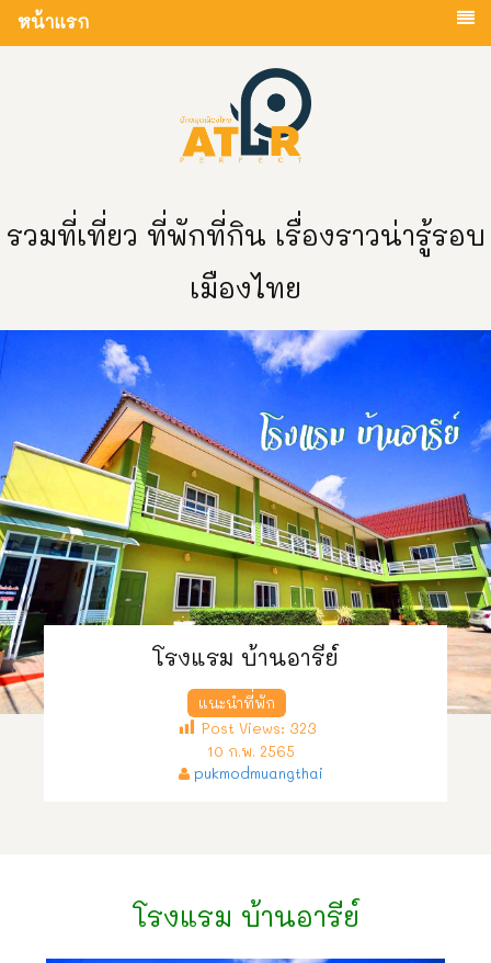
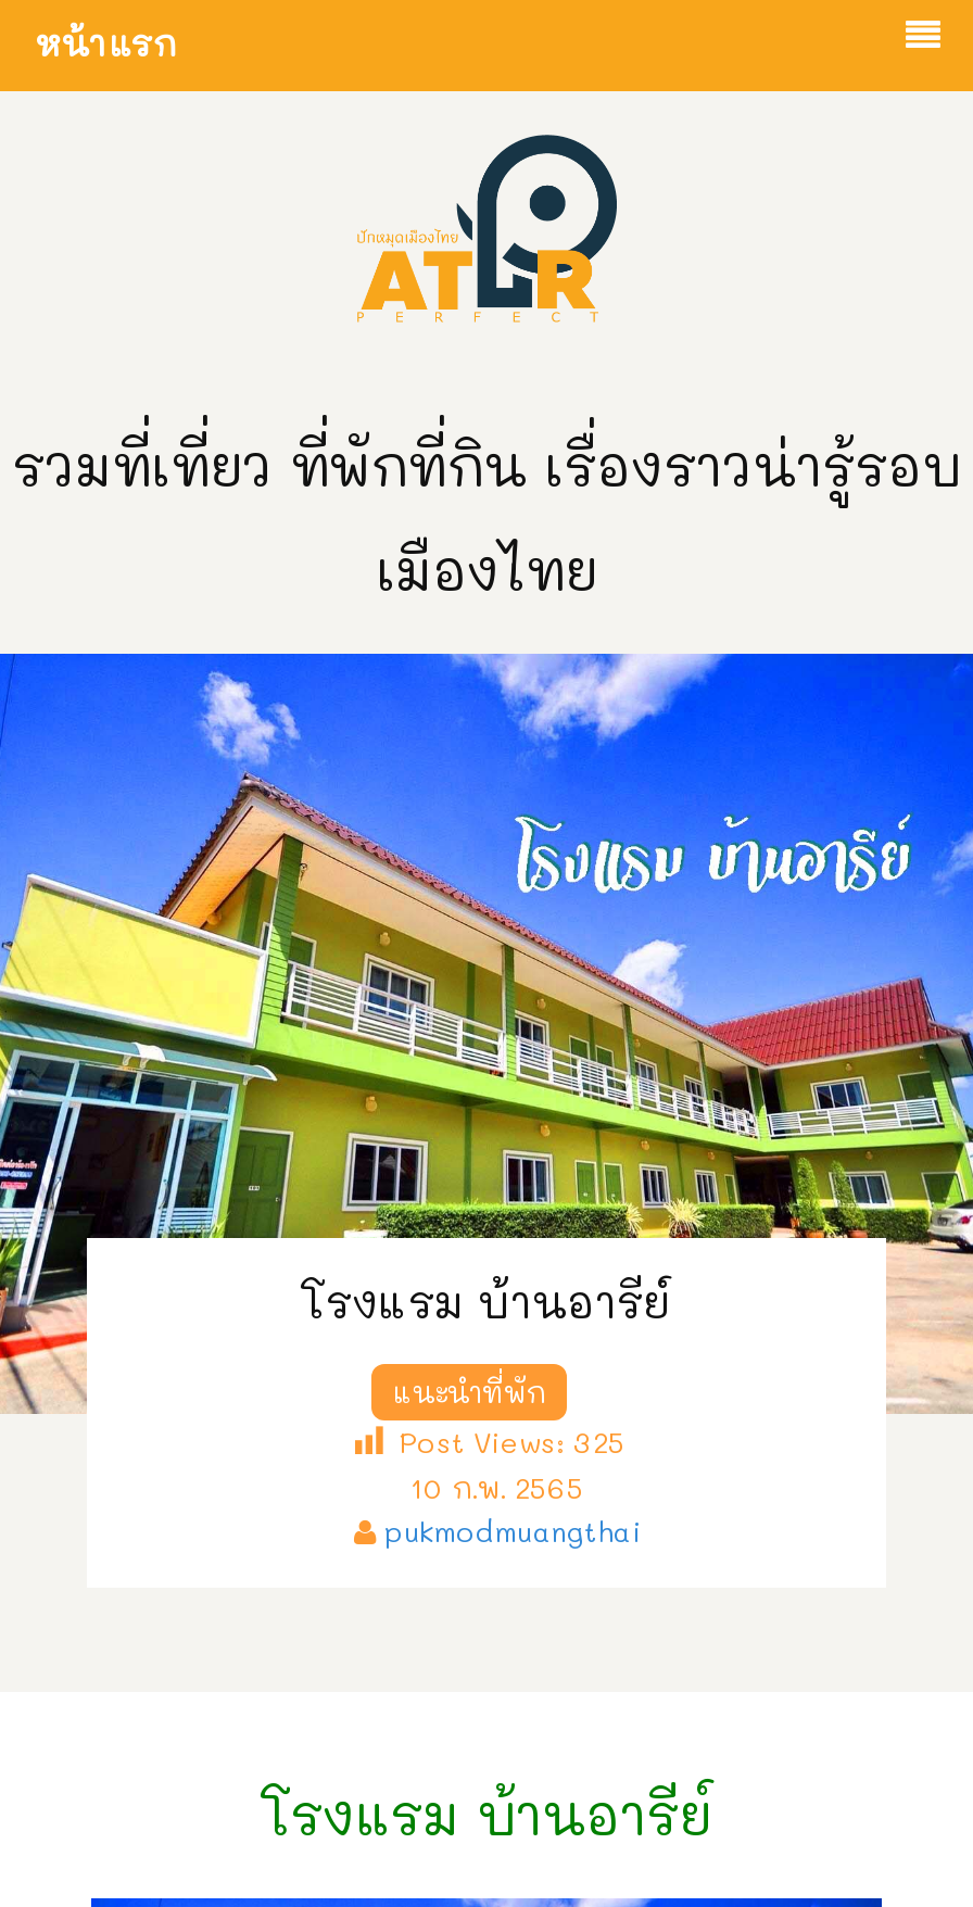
- Post Views: 323
+ Post Views: 325
